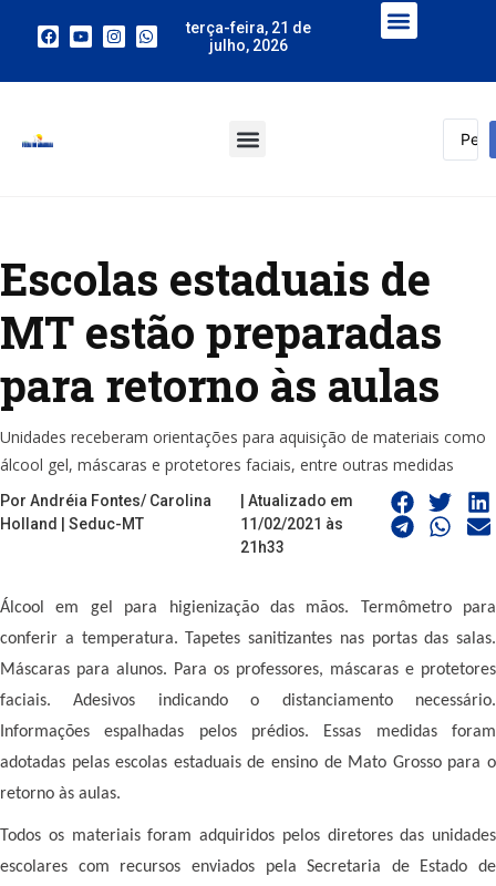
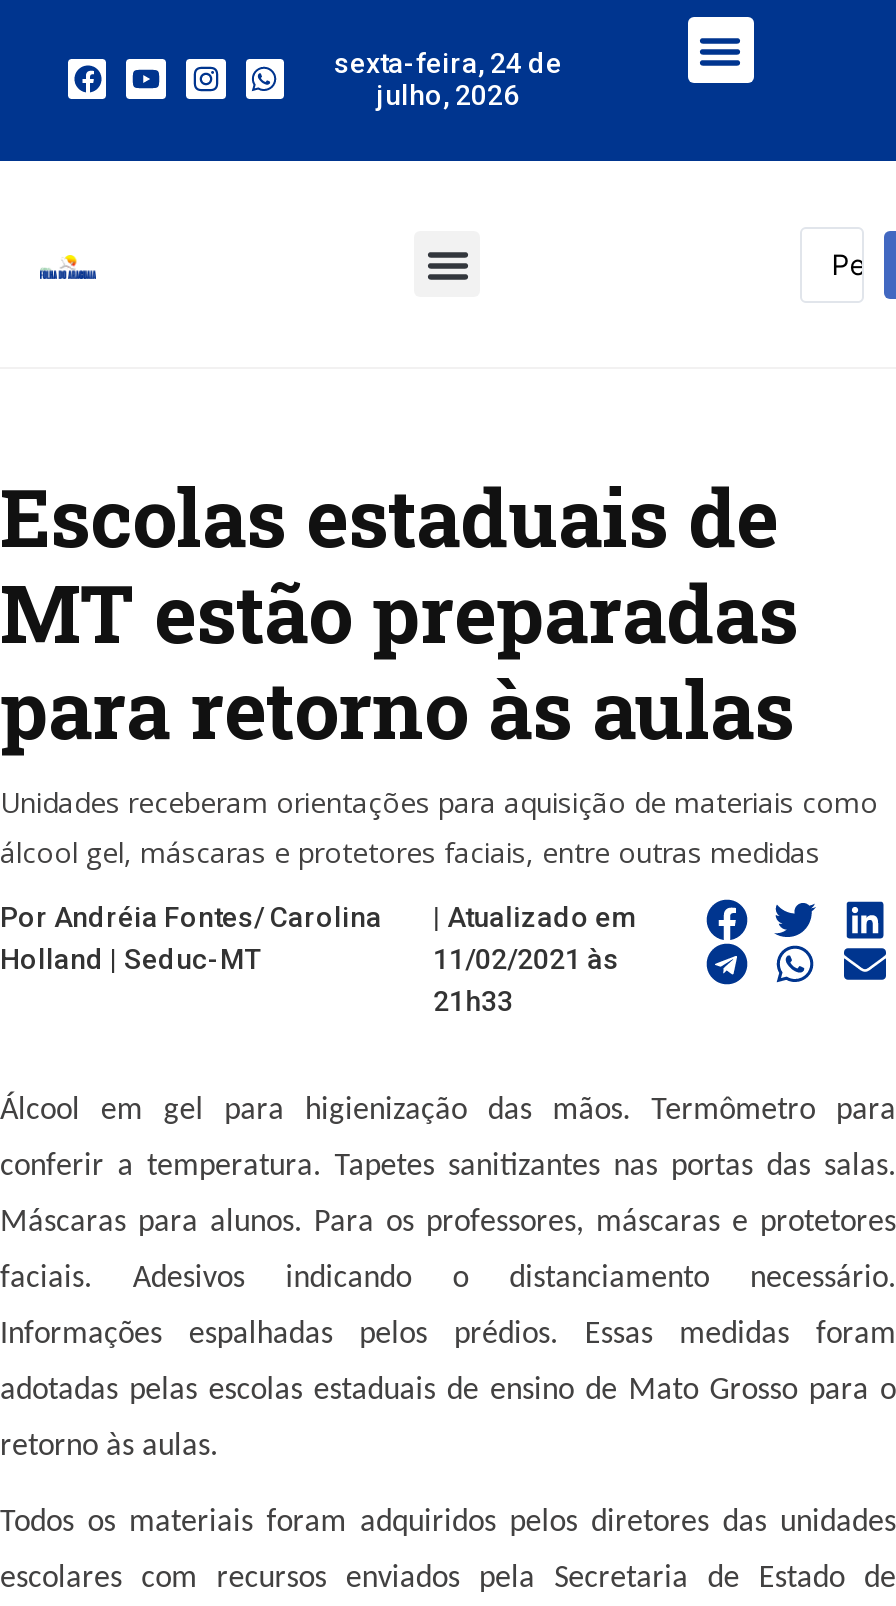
- terça-feira, 21 de
+ sexta-feira, 24 de
